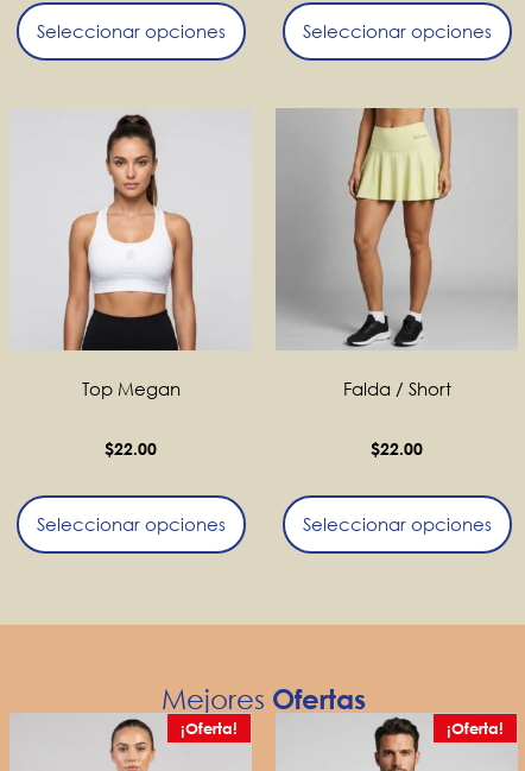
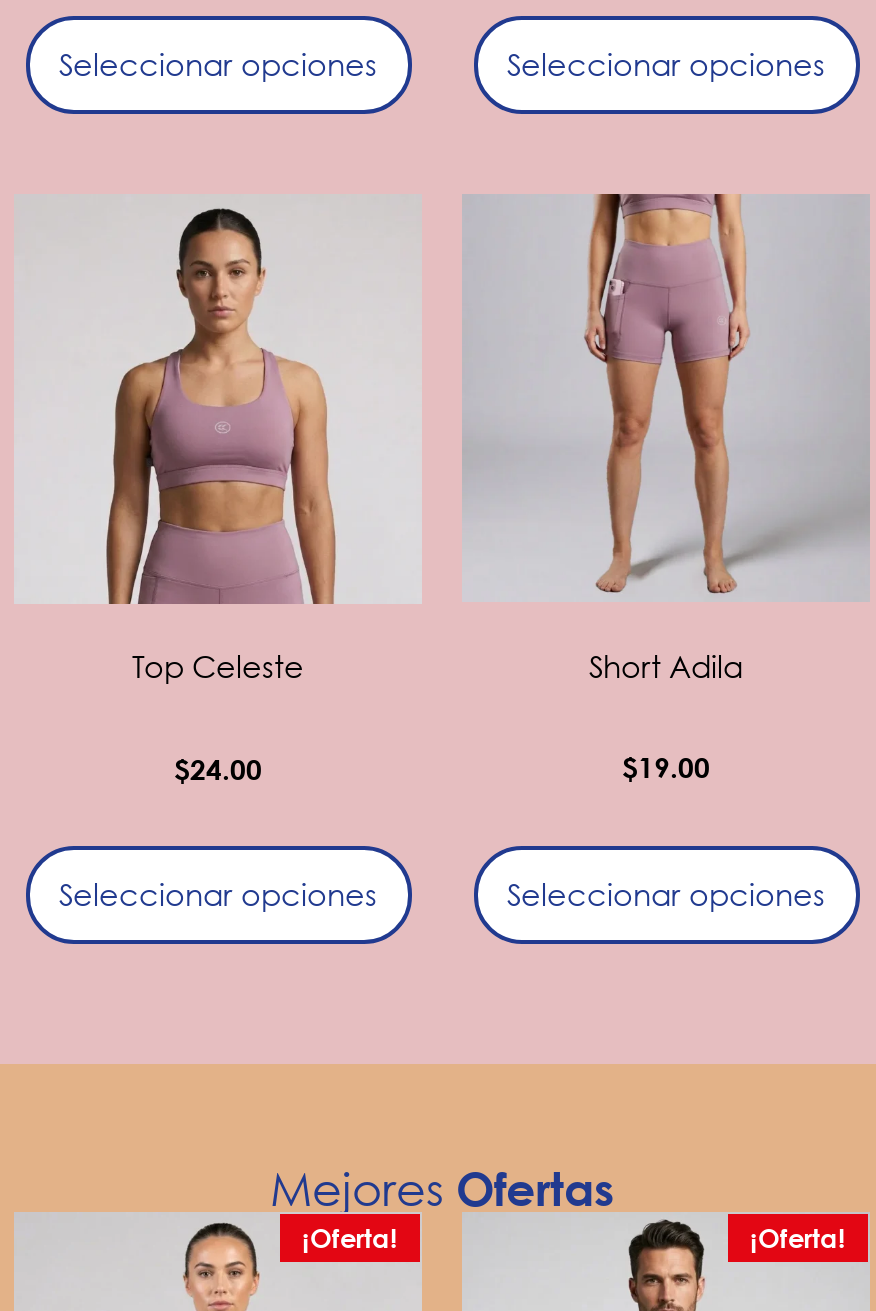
- [image]
- Falda / Short
+ [image]
+ Short Adila

- [image]
- Top Megan
+ [image]
+ Top Celeste

- $22.00
+ $24.00

- $22.00
+ $19.00
